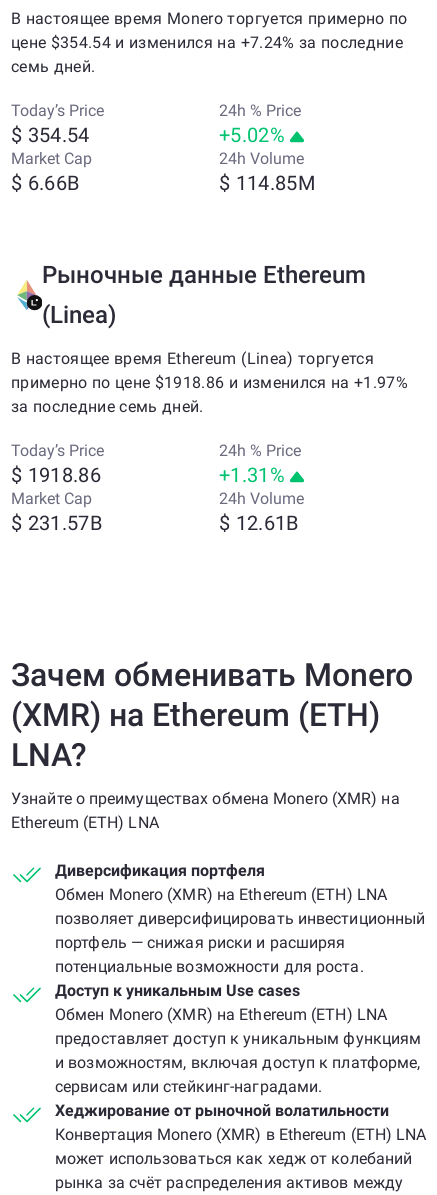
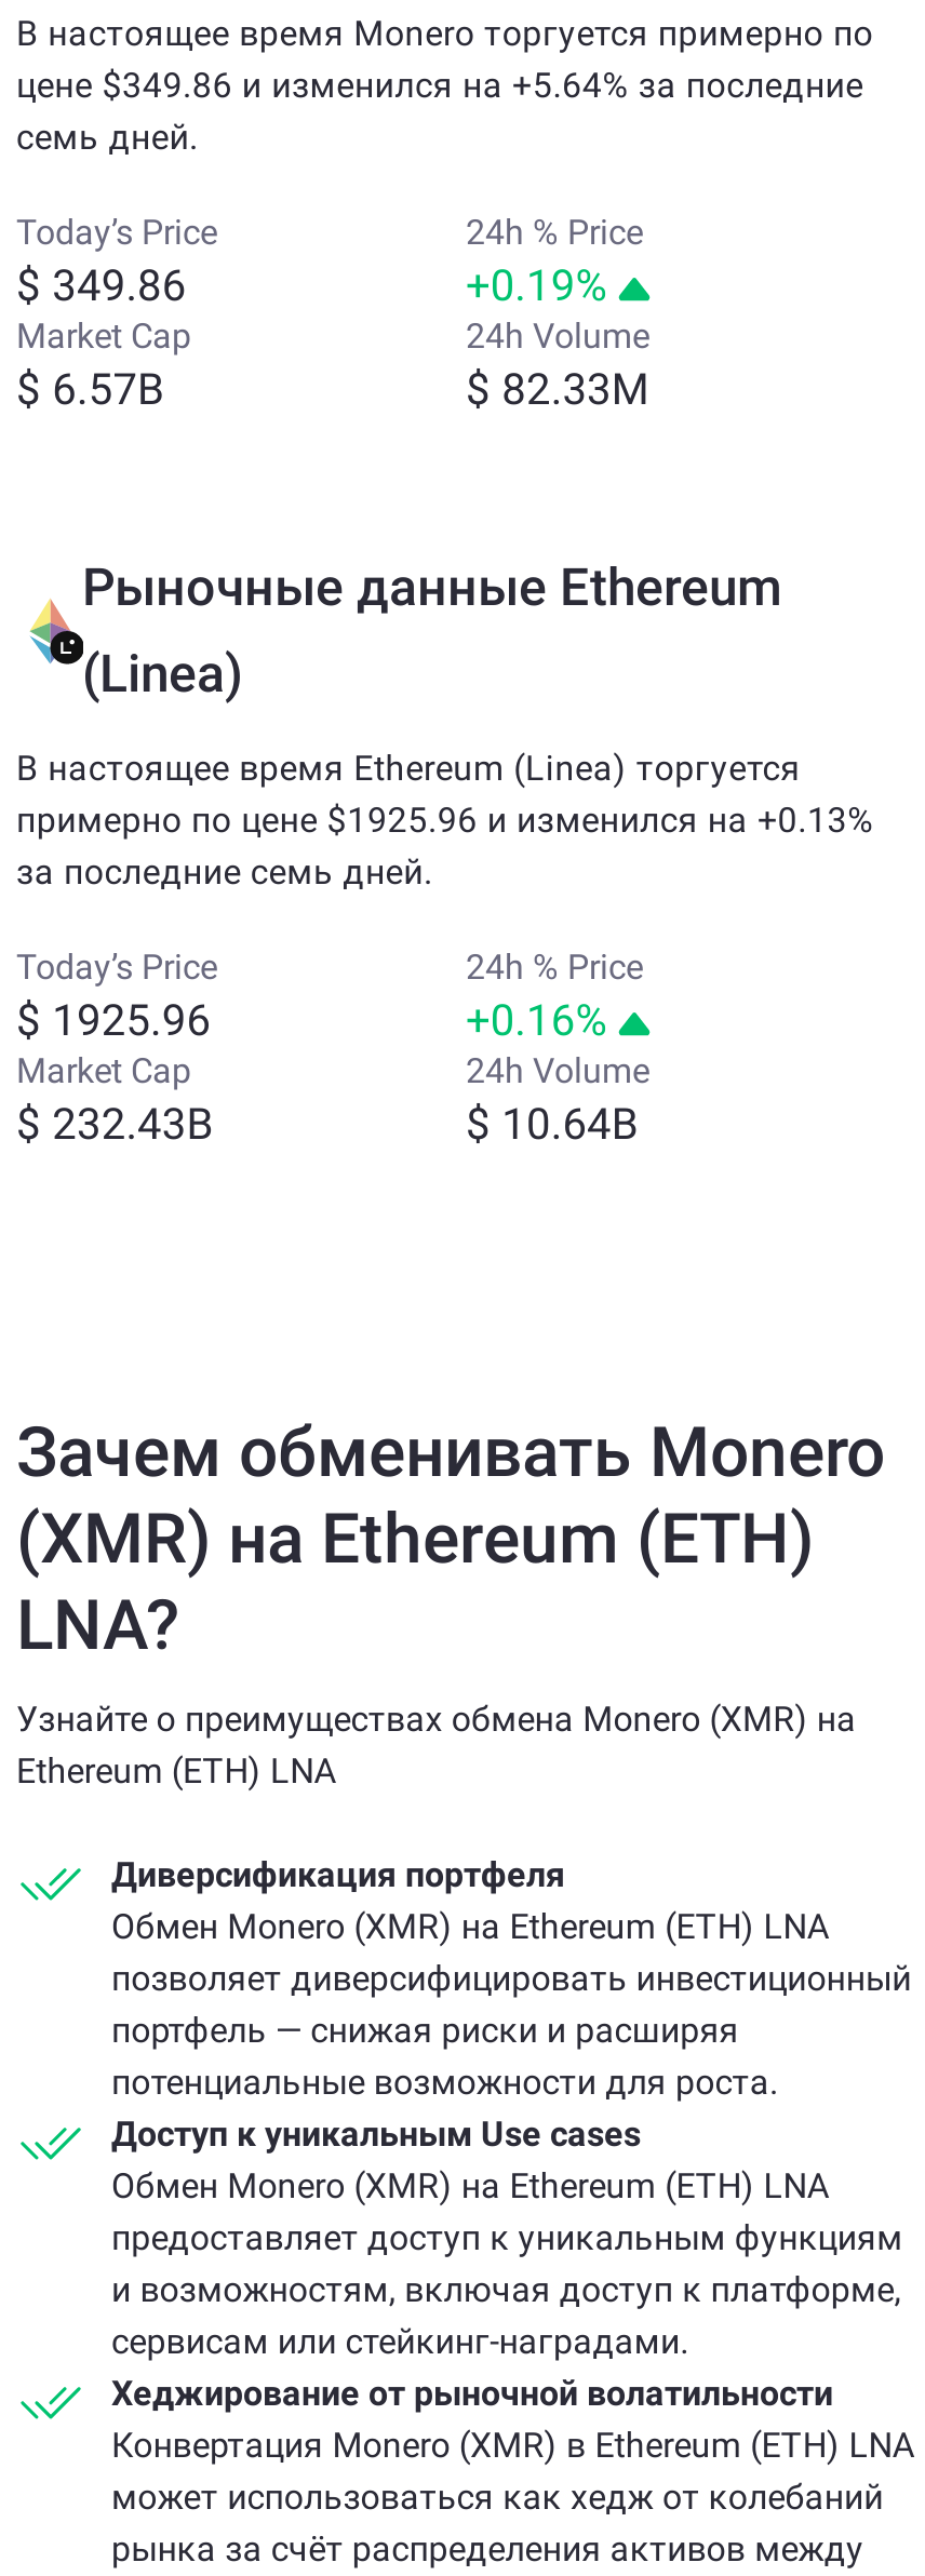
- цене $354.54 и изменился на +7.24% за последние
+ цене $349.86 и изменился на +5.64% за последние

- $ 354.54
+ $ 349.86

- +5.02%
+ +0.19%

- $ 6.66B
+ $ 6.57B

- $ 114.85M
+ $ 82.33M

- примерно по цене $1918.86 и изменился на +1.97%
+ примерно по цене $1925.96 и изменился на +0.13%

- $ 1918.86
+ $ 1925.96

- +1.31%
+ +0.16%

- $ 231.57B
+ $ 232.43B

- $ 12.61B
+ $ 10.64B
